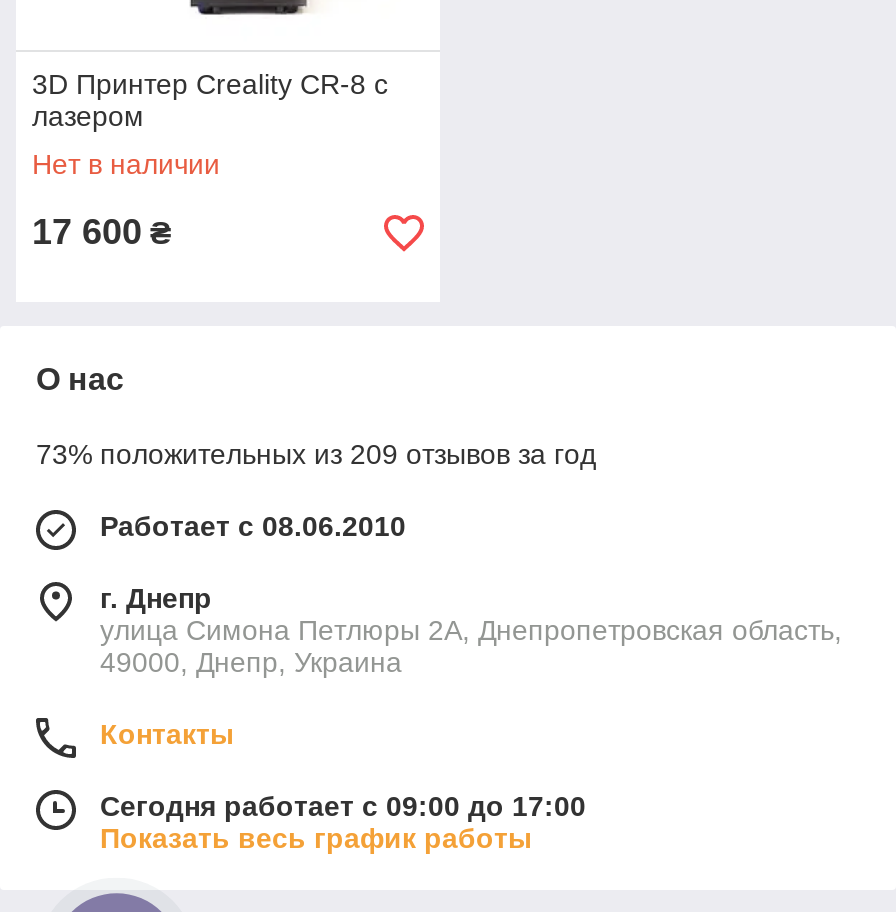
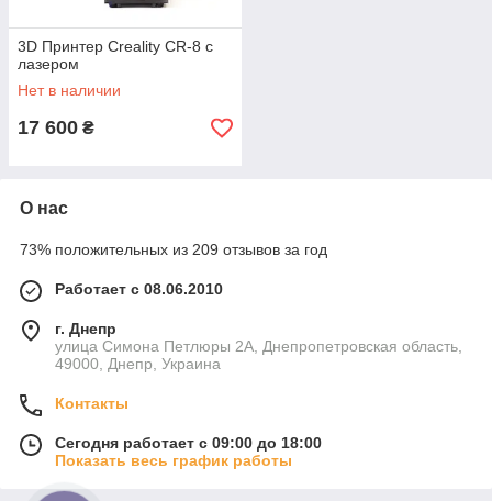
- Сегодня работает с 09:00 до 17:00
+ Сегодня работает с 09:00 до 18:00
